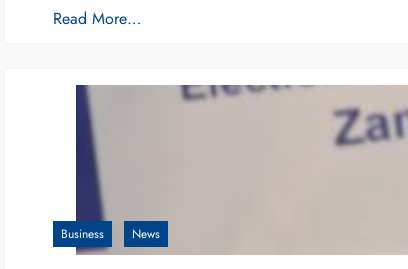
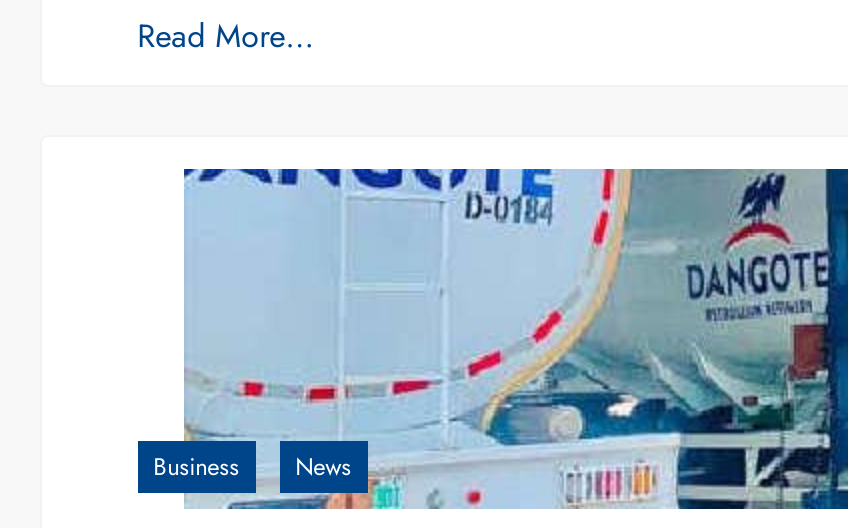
- [image]
+ [image]
